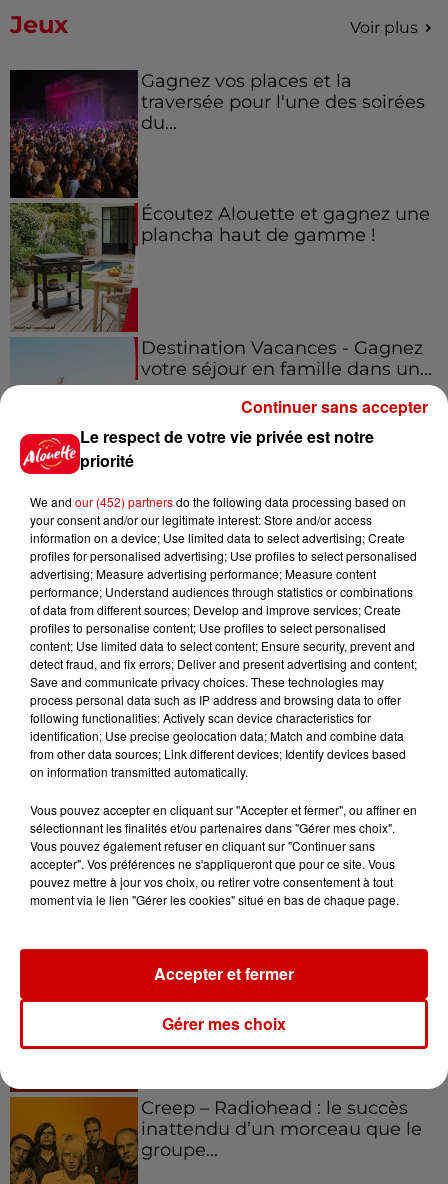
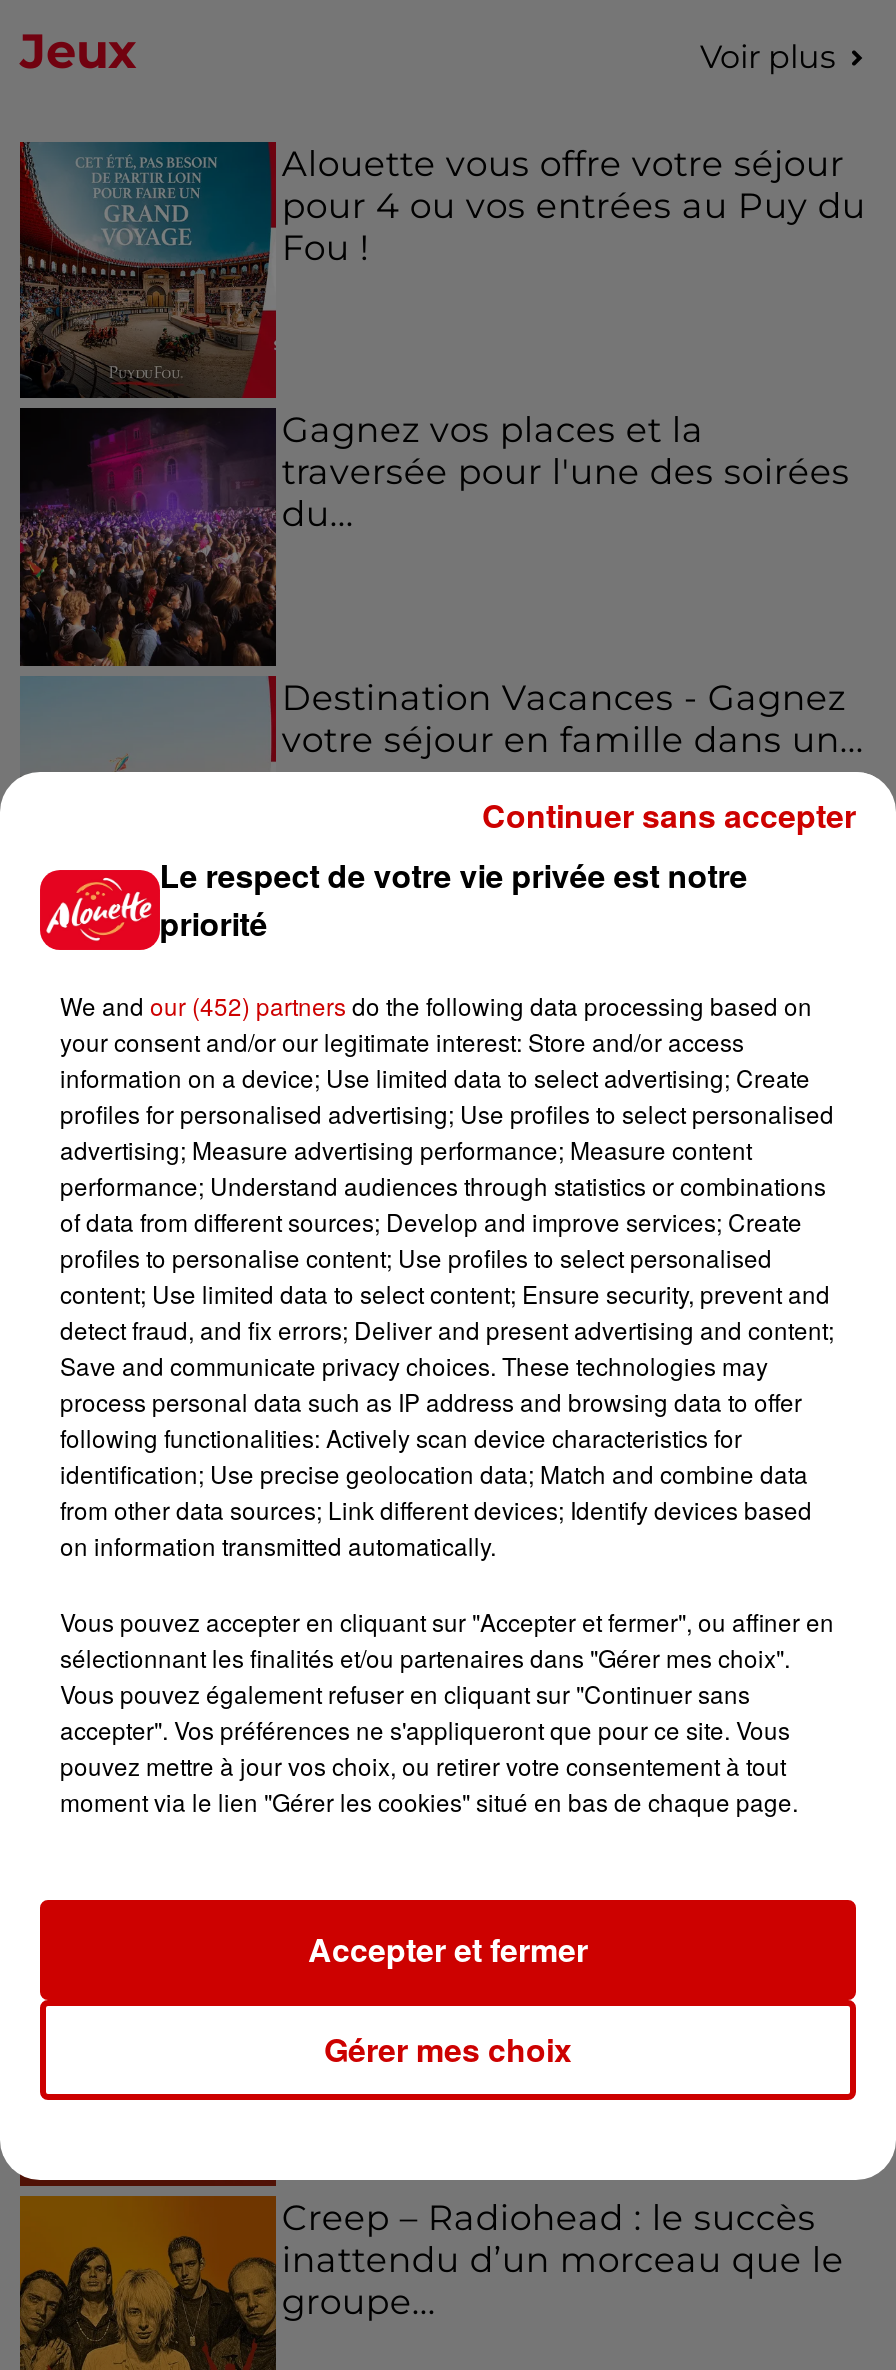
+ [image]
+ Alouette vous offre votre séjour
+ pour 4 ou vos entrées au Puy du
+ Fou !

moved down: Gagnez vos places et la | traversée pour l'une des soirées | du...

- [image]
- Écoutez Alouette et gagnez une
- plancha haut de gamme !
